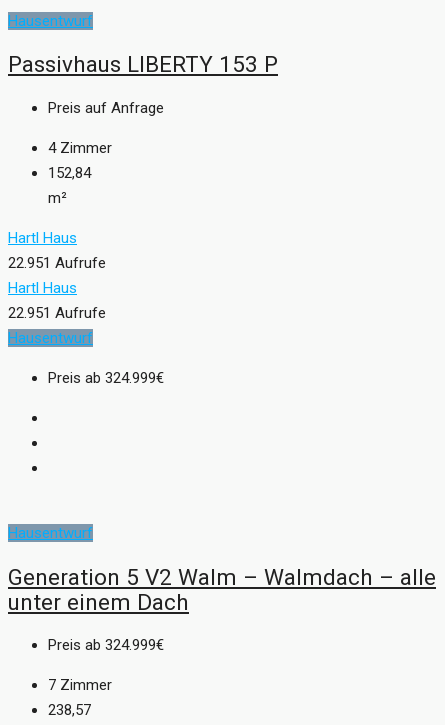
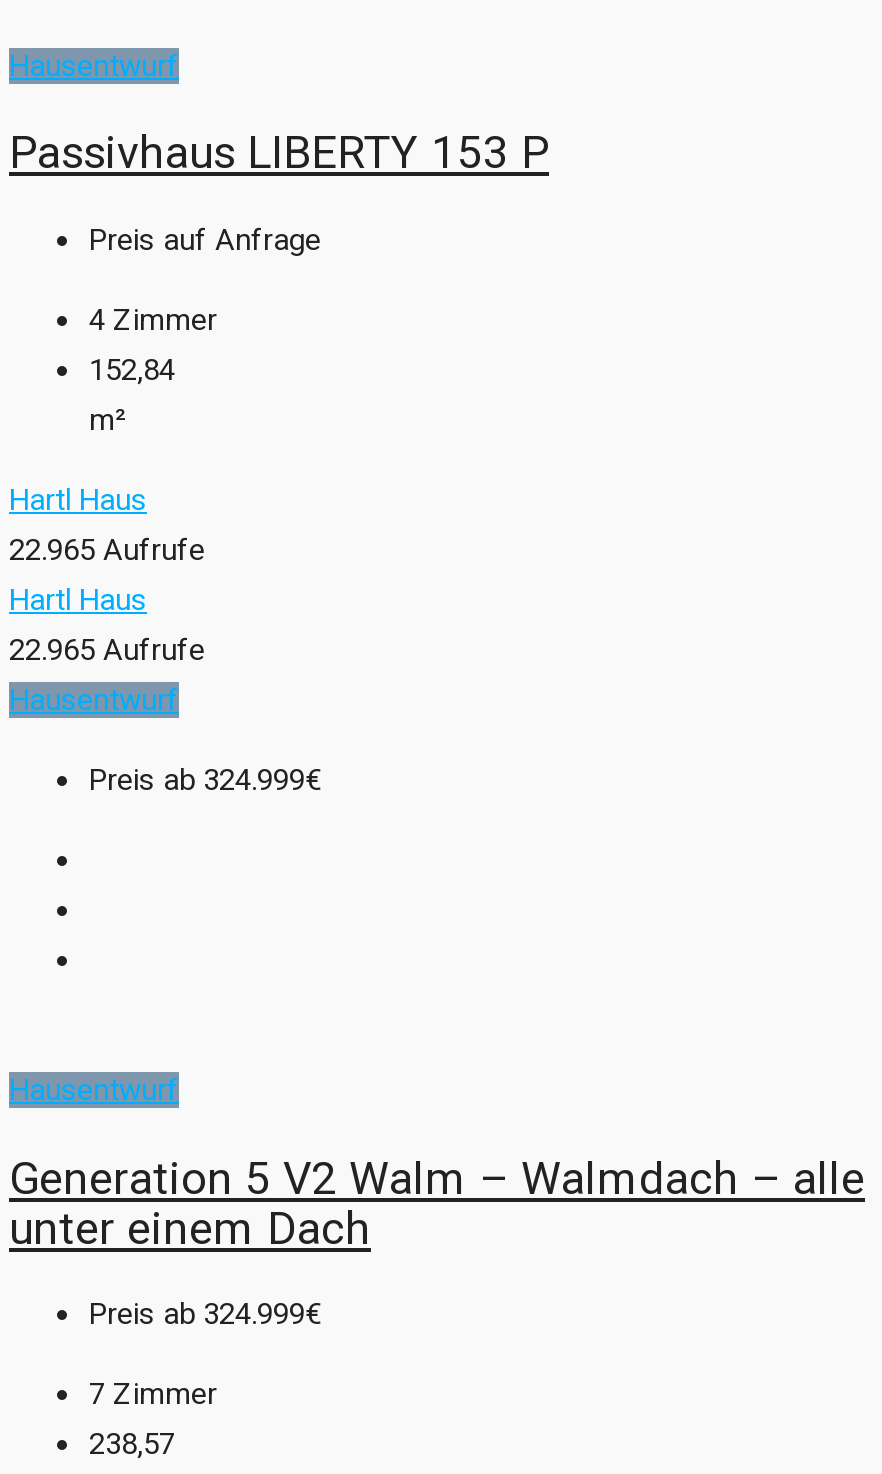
- 22.951 Aufrufe
+ 22.965 Aufrufe

- 22.951 Aufrufe
+ 22.965 Aufrufe
